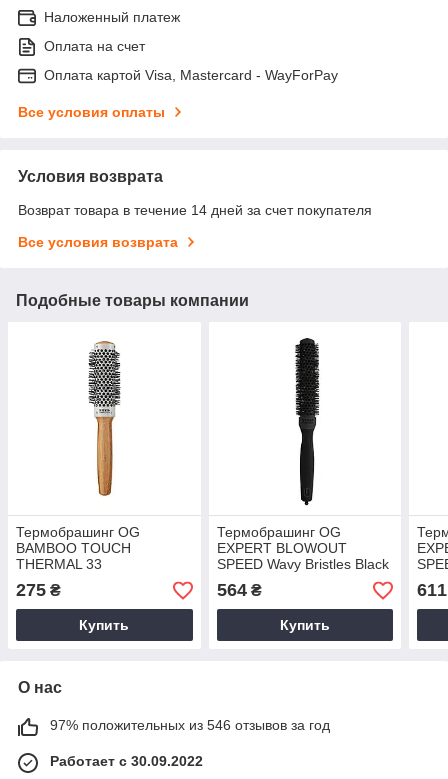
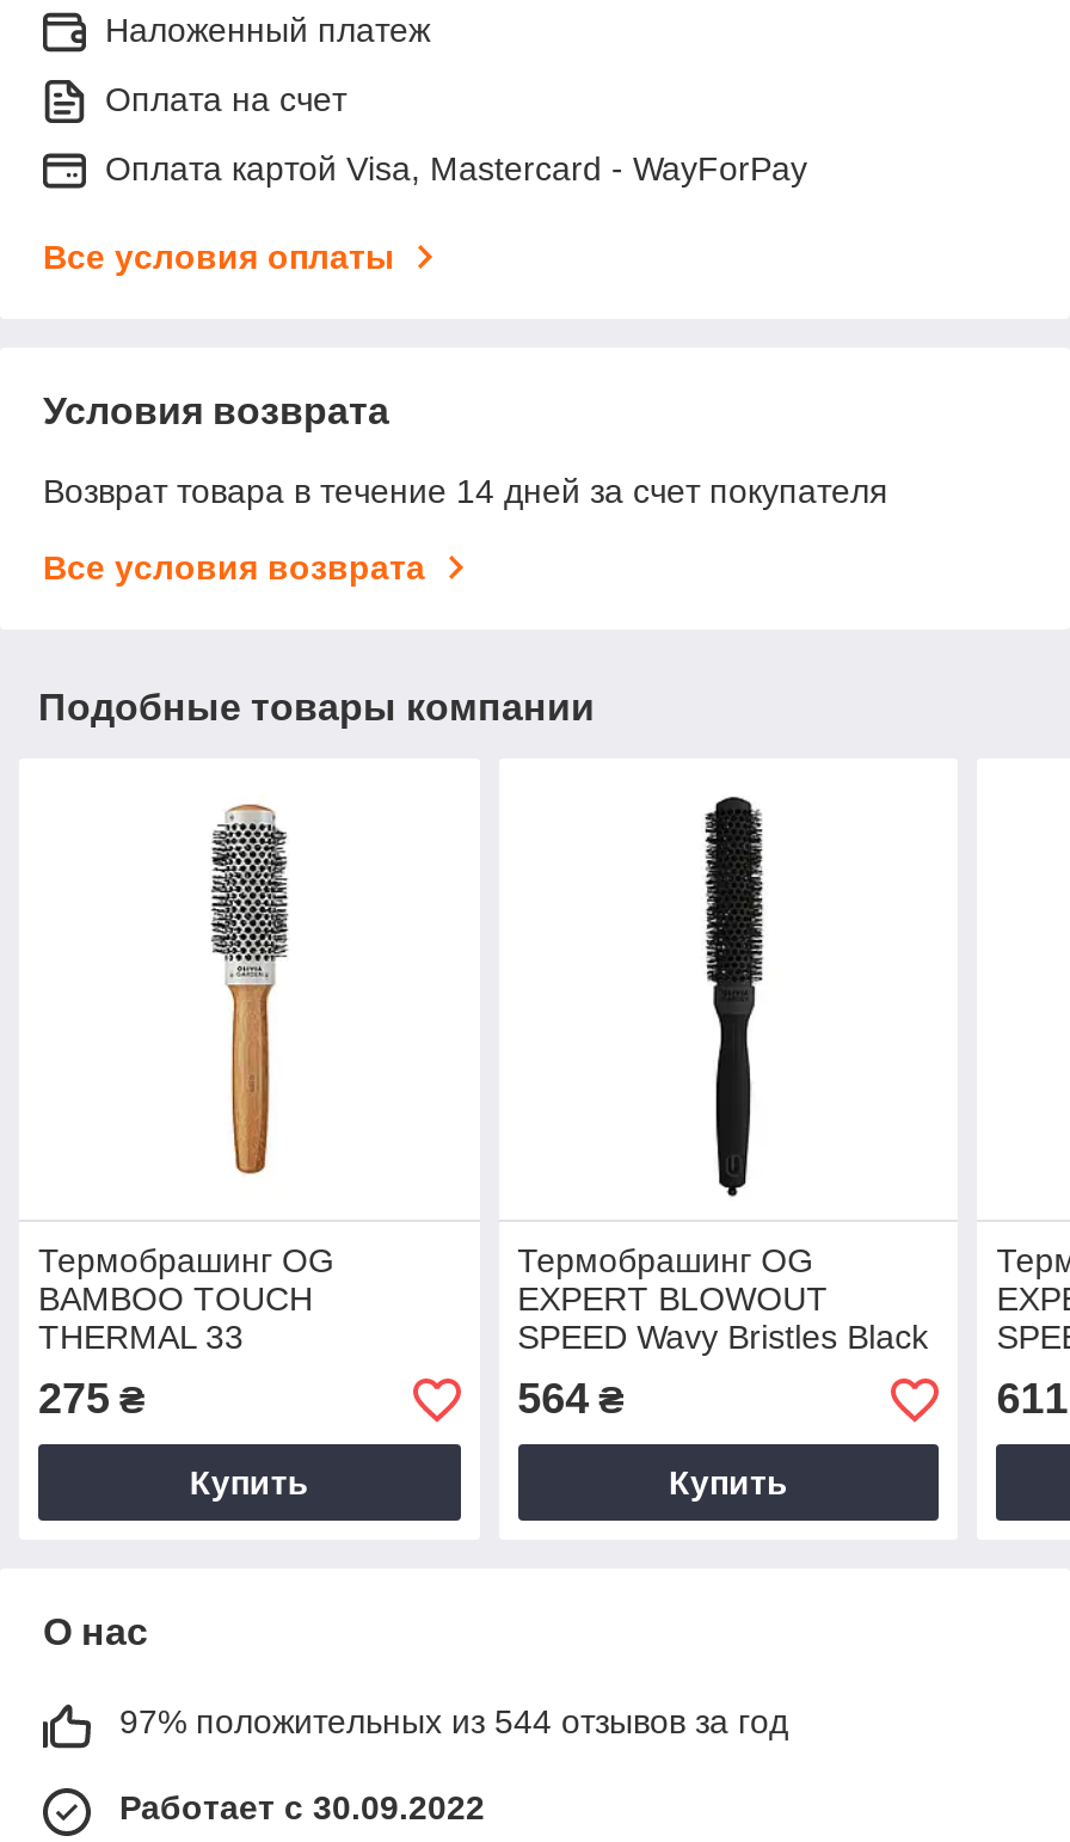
- 97% положительных из 546 отзывов за год
+ 97% положительных из 544 отзывов за год
